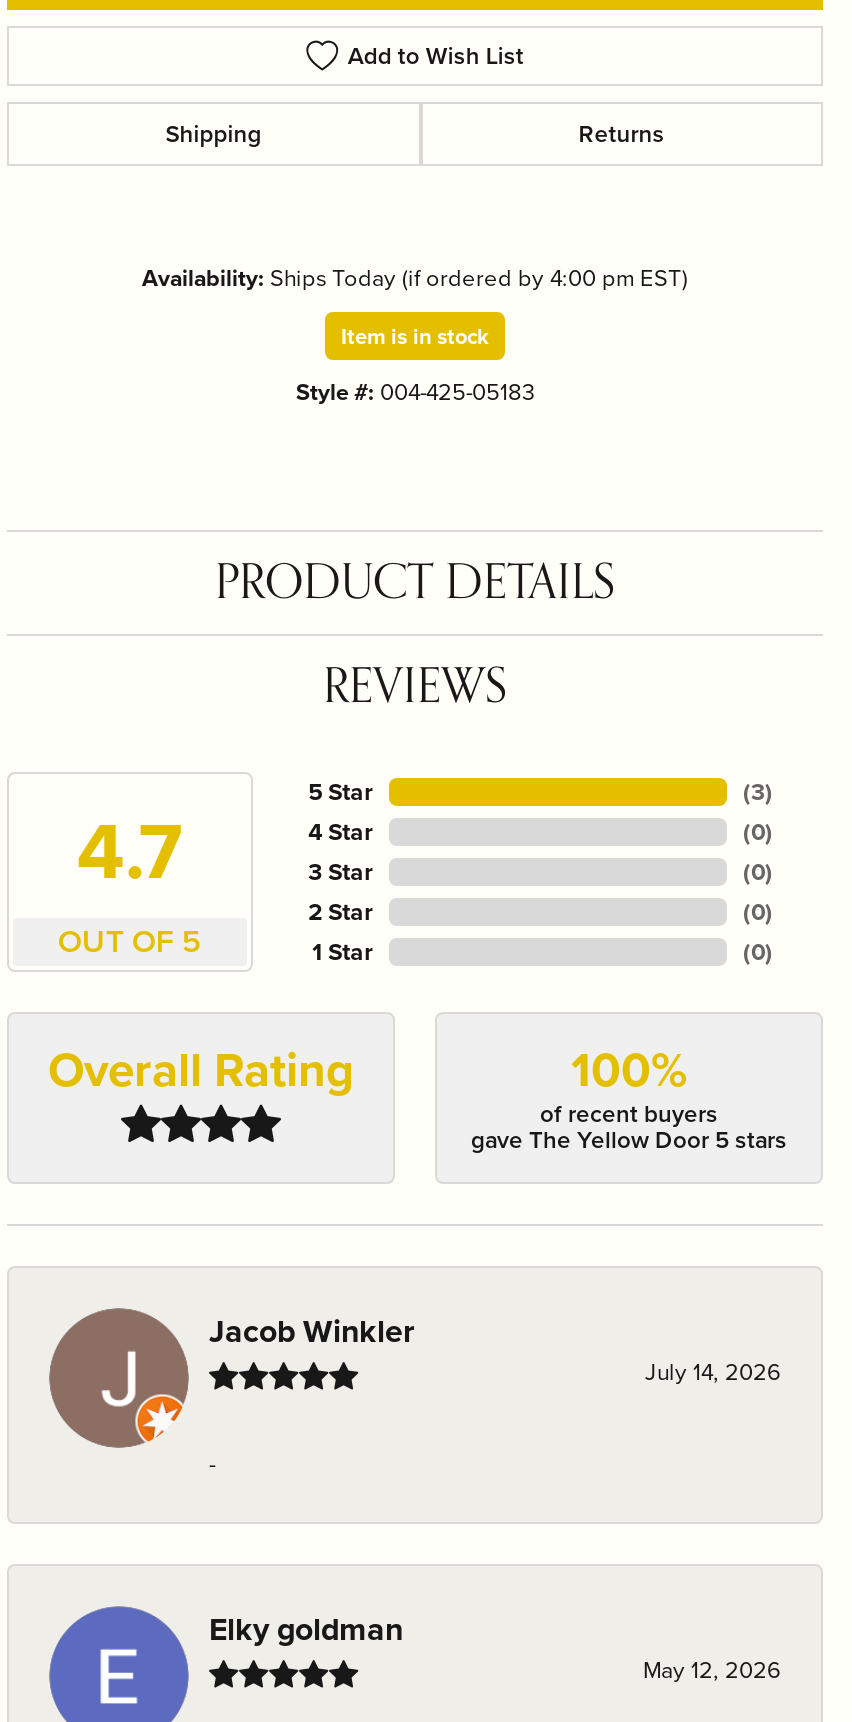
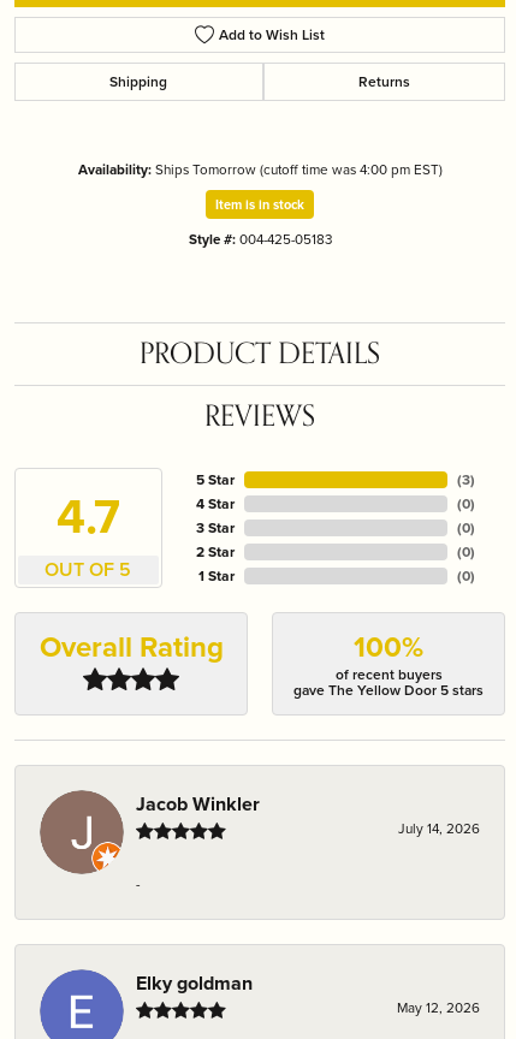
- Availability: Ships Today (if ordered by 4:00 pm EST)
+ Availability: Ships Tomorrow (cutoff time was 4:00 pm EST)
